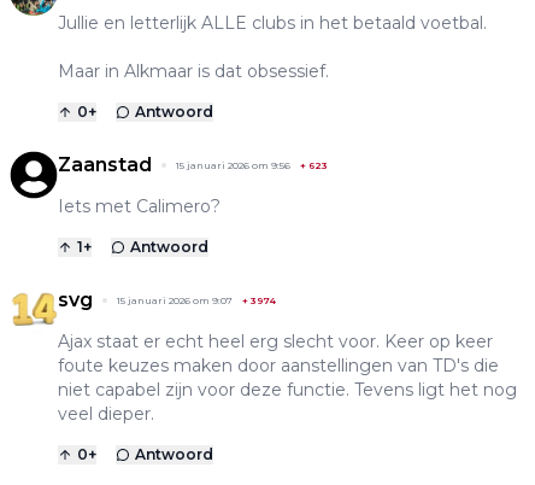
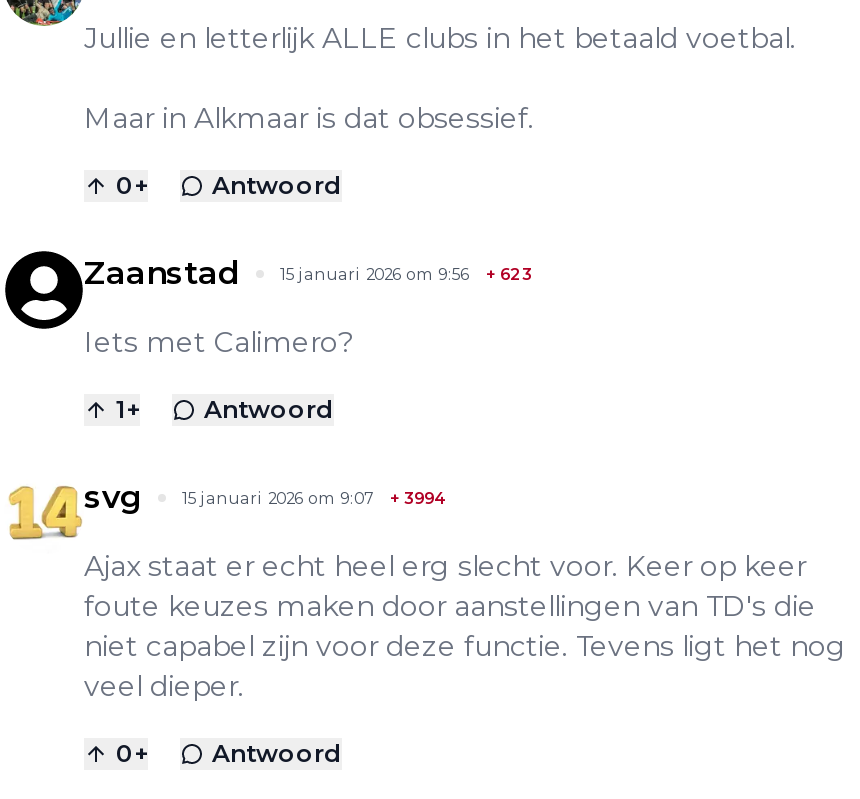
- svg 15 januari 2026 om 9:07 + 3974
+ svg 15 januari 2026 om 9:07 + 3994
